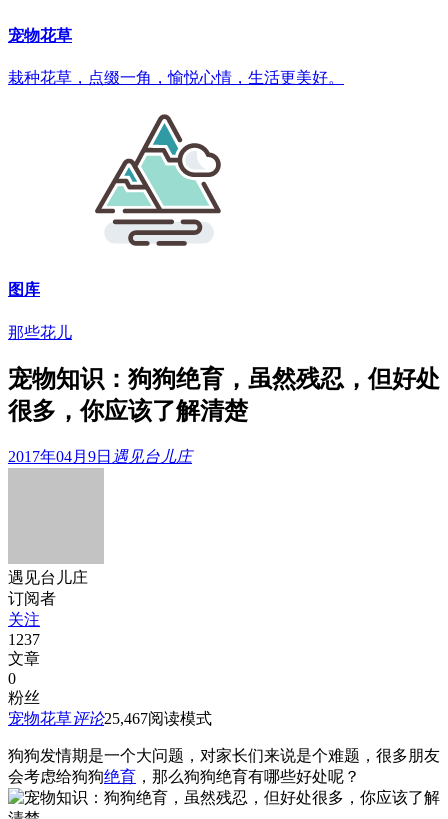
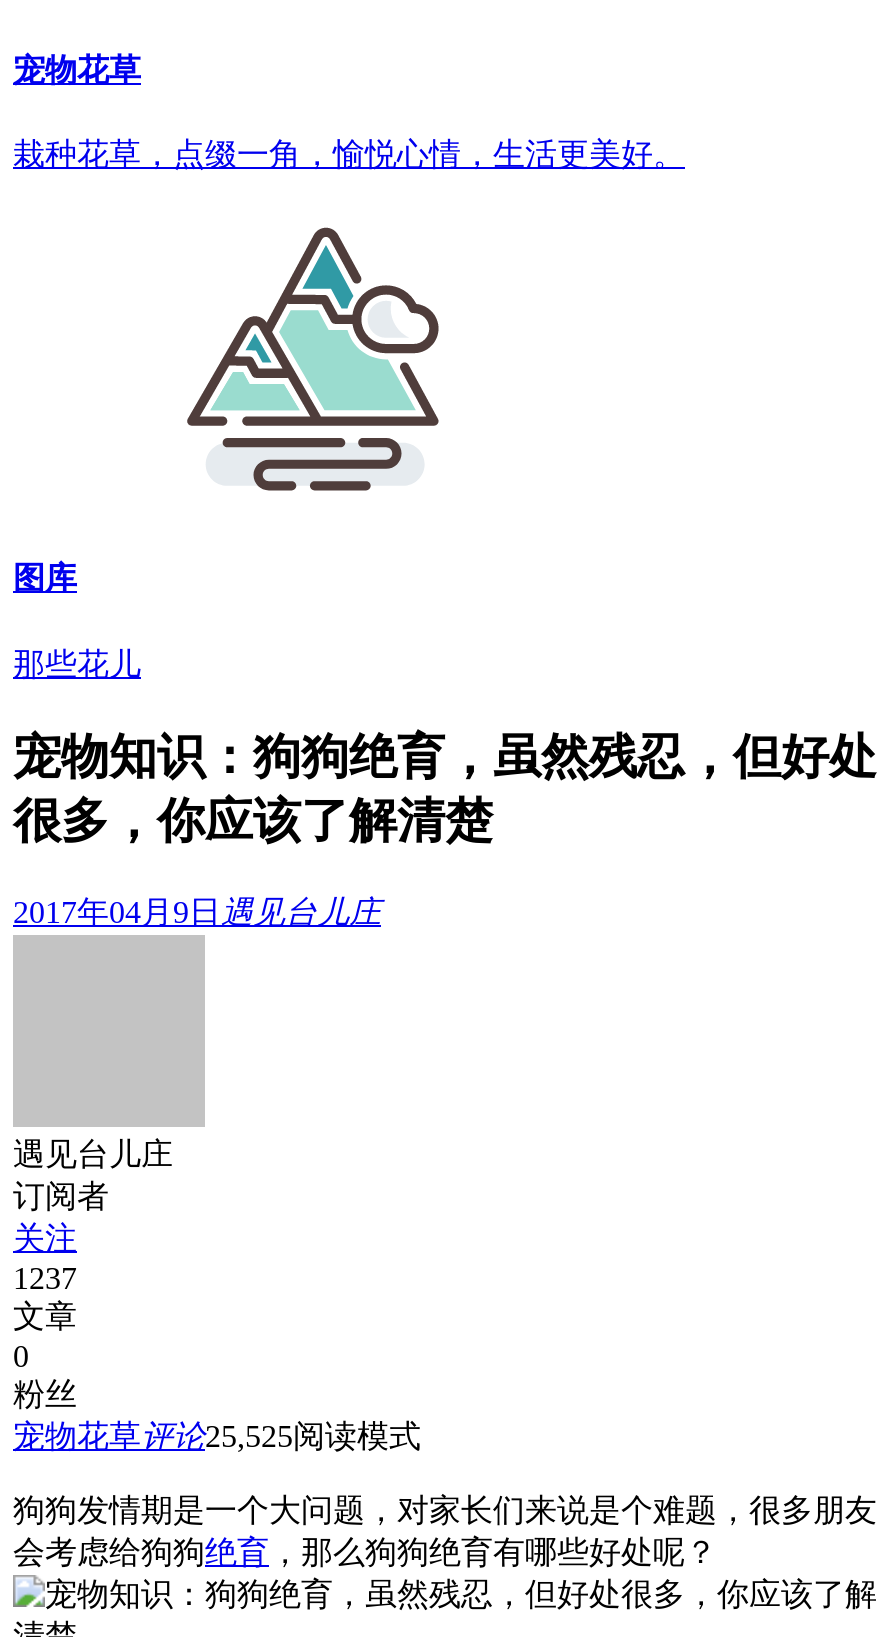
- 宠物花草评论25,467阅读模式
+ 宠物花草评论25,525阅读模式
